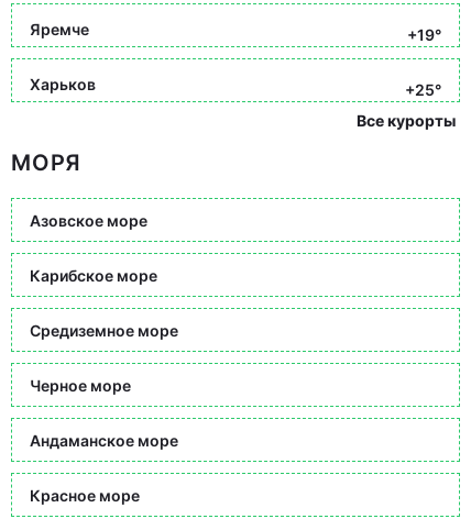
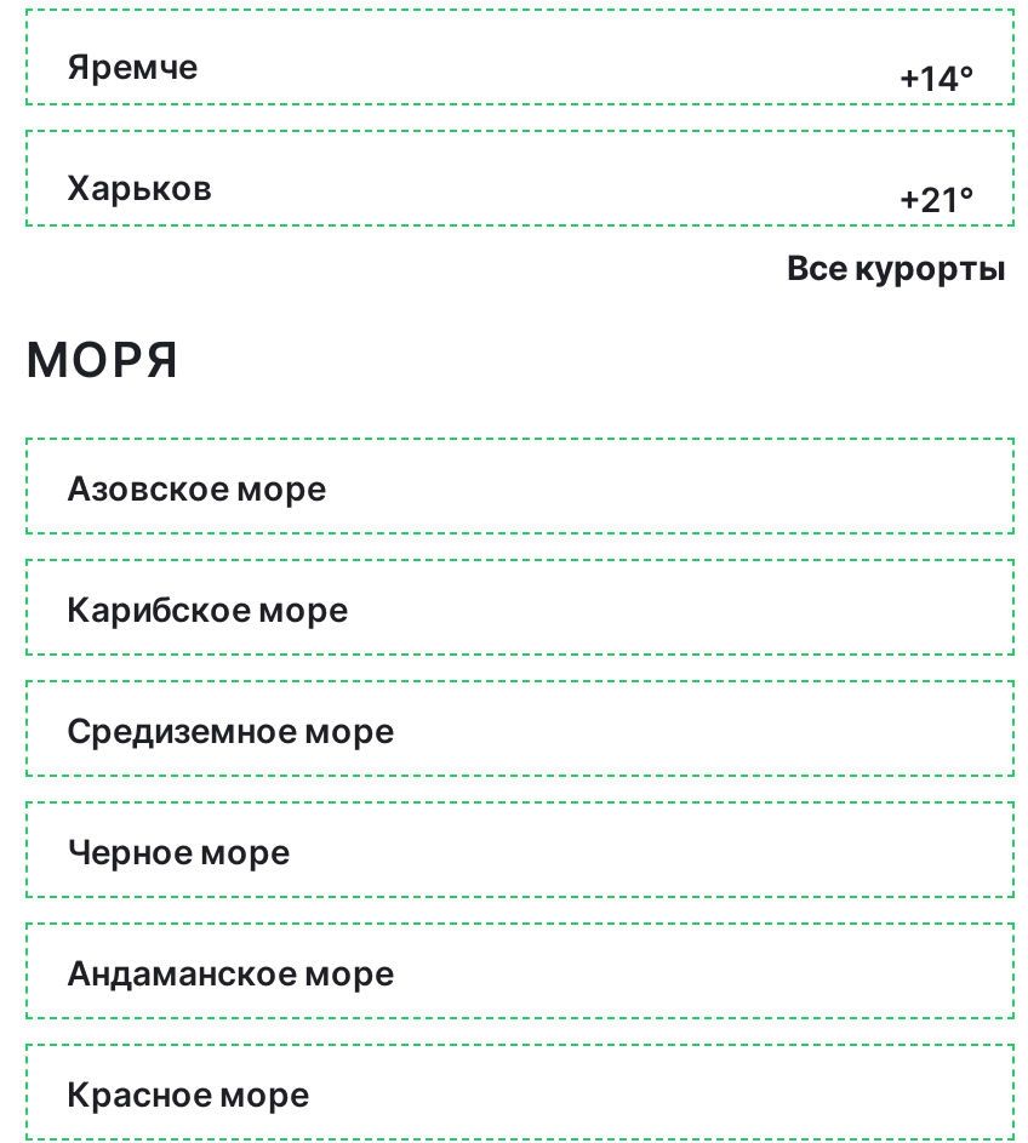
- +19°
+ +14°

- +25°
+ +21°
